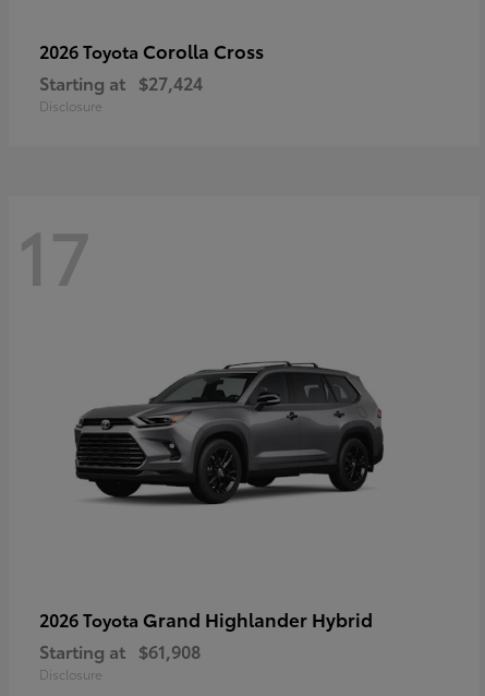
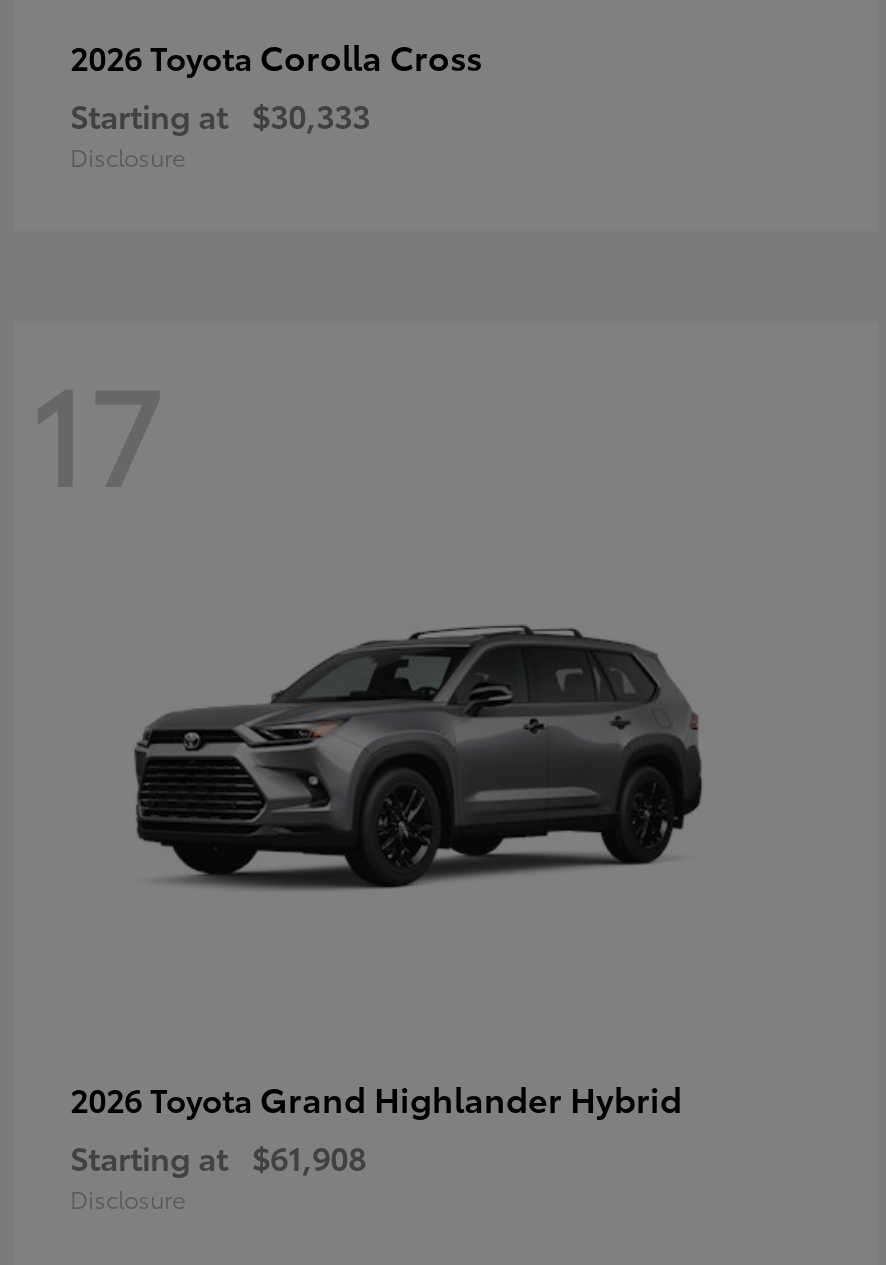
- Starting at $27,424
+ Starting at $30,333
